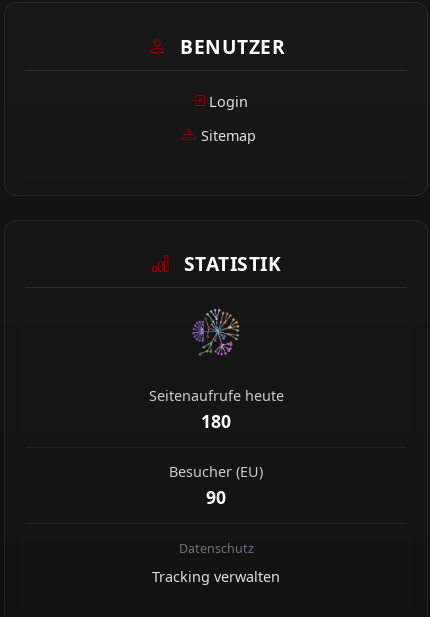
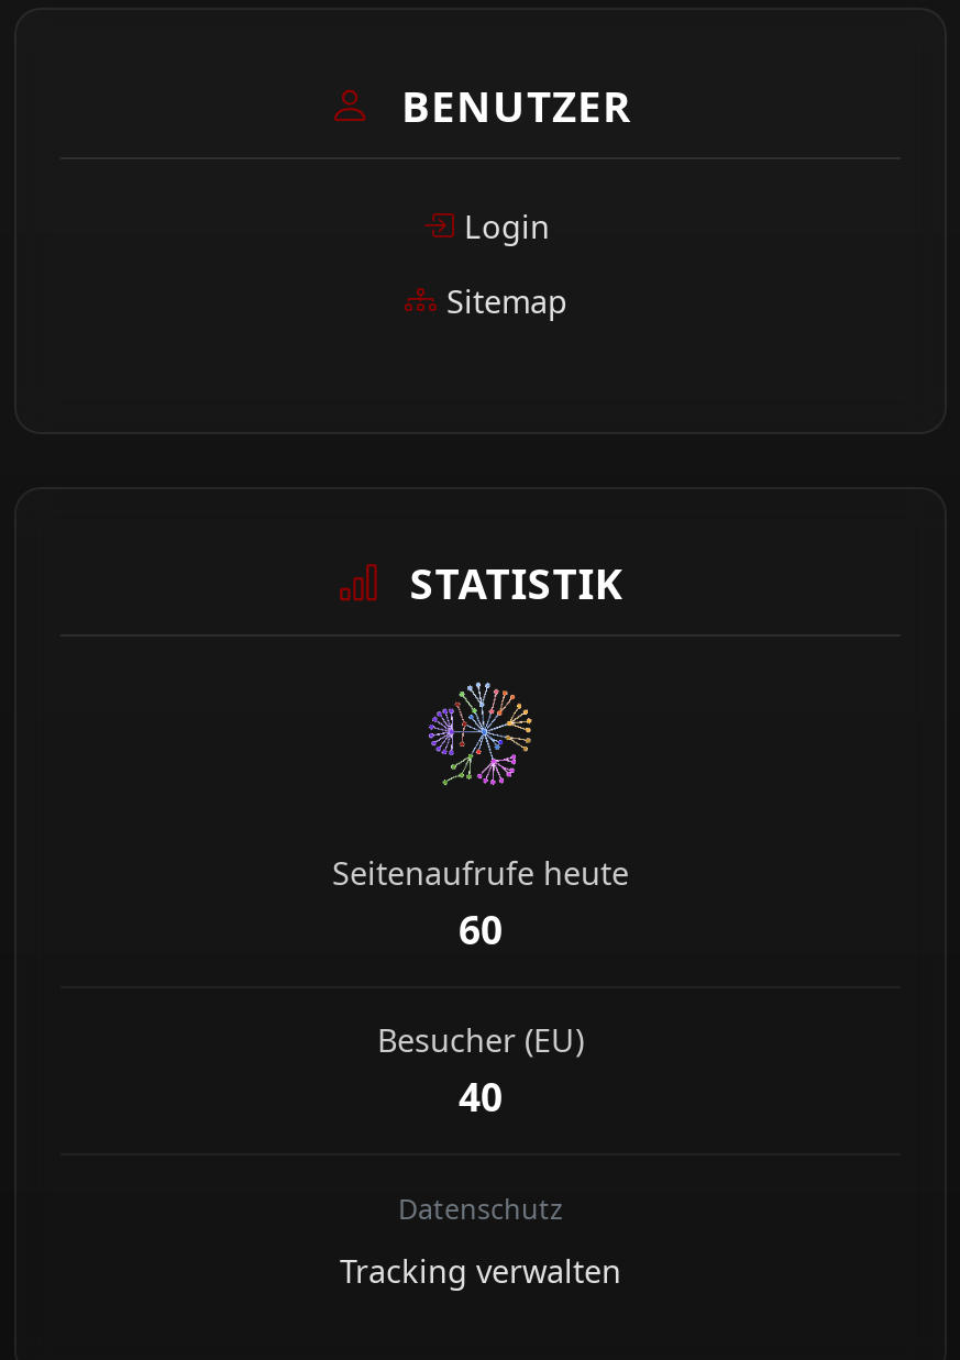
- 180
+ 60

- 90
+ 40
